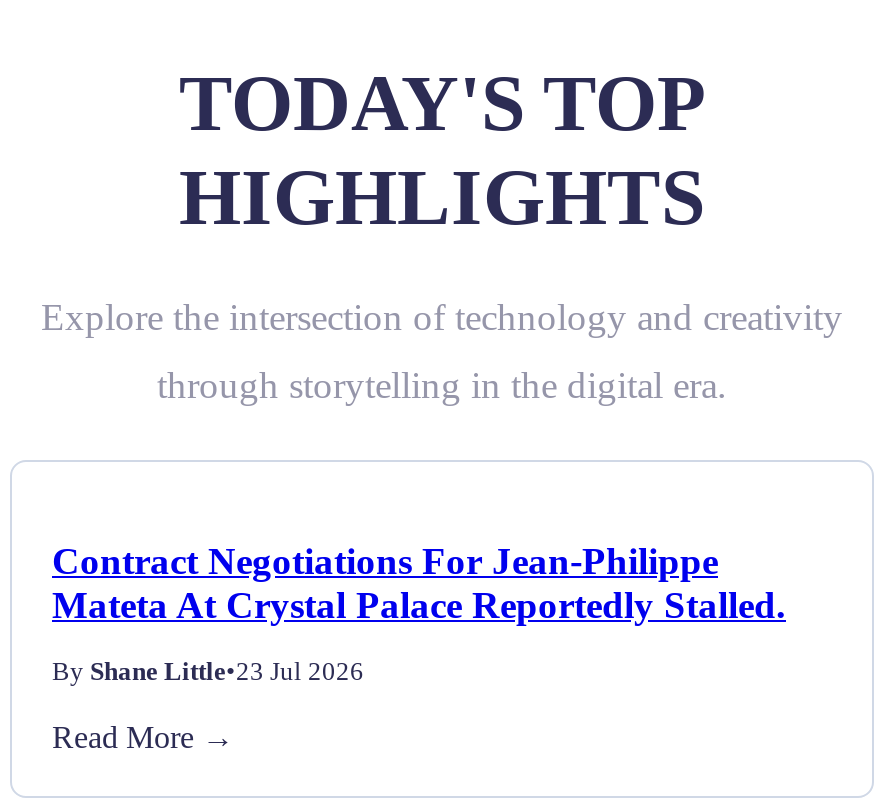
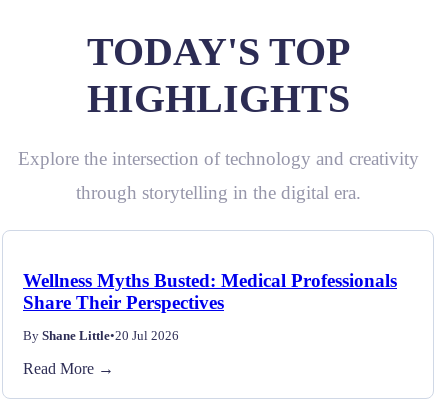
- Contract Negotiations For Jean-Philippe
- Mateta At Crystal Palace Reportedly Stalled.
+ Wellness Myths Busted: Medical Professionals
+ Share Their Perspectives

- By Shane Little•23 Jul 2026
+ By Shane Little•20 Jul 2026
